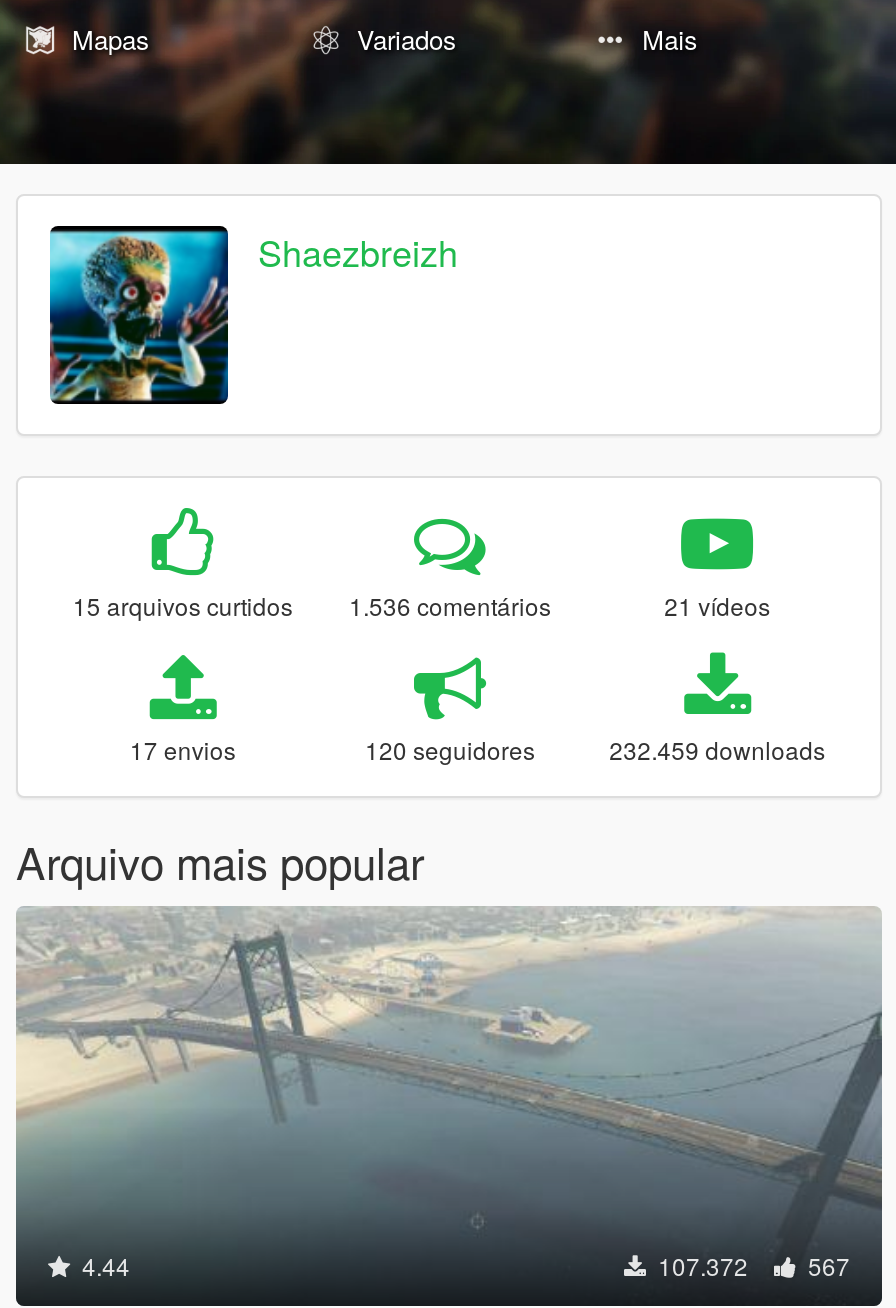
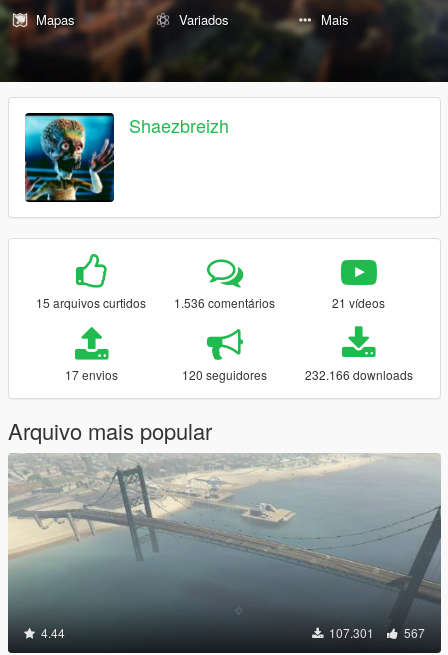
- 232.459 downloads
+ 232.166 downloads

- 107.372 567
+ 107.301 567
